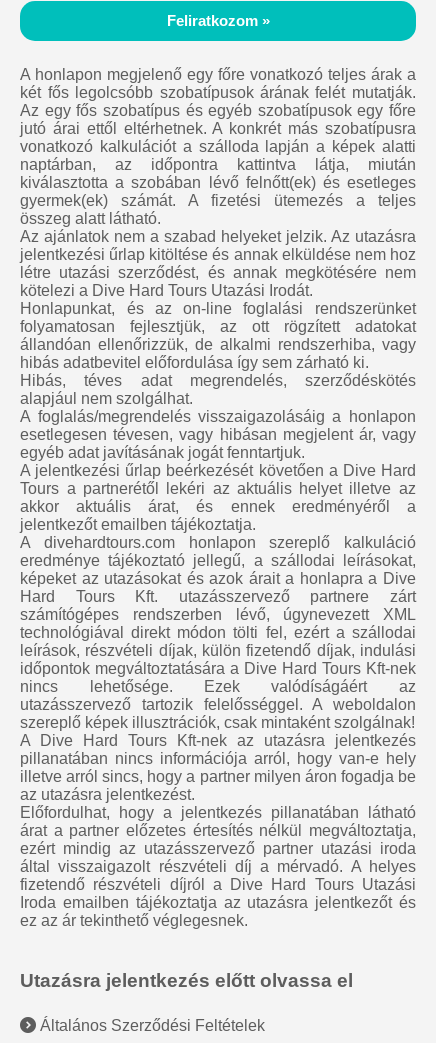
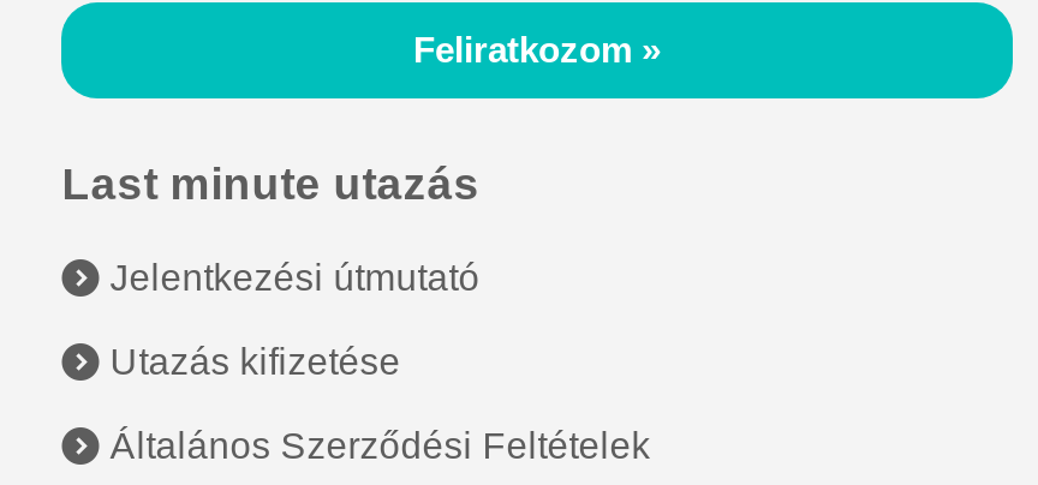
- A honlapon megjelenő egy főre vonatkozó teljes árak a
- két fős legolcsóbb szobatípusok árának felét mutatják.
- Az egy fős szobatípus és egyéb szobatípusok egy főre
- jutó árai ettől eltérhetnek. A konkrét más szobatípusra
- vonatkozó kalkulációt a szálloda lapján a képek alatti
- naptárban, az időpontra kattintva látja, miután
- kiválasztotta a szobában lévő felnőtt(ek) és esetleges
- gyermek(ek) számát. A fizetési ütemezés a teljes
- összeg alatt látható.
- Az ajánlatok nem a szabad helyeket jelzik. Az utazásra
- jelentkezési űrlap kitöltése és annak elküldése nem hoz
- létre utazási szerződést, és annak megkötésére nem
- kötelezi a Dive Hard Tours Utazási Irodát.
- Honlapunkat, és az on-line foglalási rendszerünket
- folyamatosan fejlesztjük, az ott rögzített adatokat
- állandóan ellenőrizzük, de alkalmi rendszerhiba, vagy
- hibás adatbevitel előfordulása így sem zárható ki.
- Hibás, téves adat megrendelés, szerződéskötés
- alapjául nem szolgálhat.
- A foglalás/megrendelés visszaigazolásáig a honlapon
- esetlegesen tévesen, vagy hibásan megjelent ár, vagy
- egyéb adat javításának jogát fenntartjuk.
- A jelentkezési űrlap beérkezését követően a Dive Hard
- Tours a partnerétől lekéri az aktuális helyet illetve az
- akkor aktuális árat, és ennek eredményéről a
- jelentkezőt emailben tájékoztatja.
- A divehardtours.com honlapon szereplő kalkuláció
- eredménye tájékoztató jellegű, a szállodai leírásokat,
- képeket az utazásokat és azok árait a honlapra a Dive
- Hard Tours Kft. utazásszervező partnere zárt
- számítógépes rendszerben lévő, úgynevezett XML
- technológiával direkt módon tölti fel, ezért a szállodai
- leírások, részvételi díjak, külön fizetendő díjak, indulási
- időpontok megváltoztatására a Dive Hard Tours Kft-nek
- nincs lehetősége. Ezek valódíságáért az
- utazásszervező tartozik felelősséggel. A weboldalon
- szereplő képek illusztrációk, csak mintaként szolgálnak!
- A Dive Hard Tours Kft-nek az utazásra jelentkezés
- pillanatában nincs információja arról, hogy van-e hely
- illetve arról sincs, hogy a partner milyen áron fogadja be
- az utazásra jelentkezést.
- Előfordulhat, hogy a jelentkezés pillanatában látható
- árat a partner előzetes értesítés nélkül megváltoztatja,
- ezért mindig az utazásszervező partner utazási iroda
- által visszaigazolt részvételi díj a mérvadó. A helyes
- fizetendő részvételi díjról a Dive Hard Tours Utazási
- Iroda emailben tájékoztatja az utazásra jelentkezőt és
- ez az ár tekinthető véglegesnek.
- Utazásra jelentkezés előtt olvassa el
+ Last minute utazás
+ Jelentkezési útmutató
+ Utazás kifizetése
